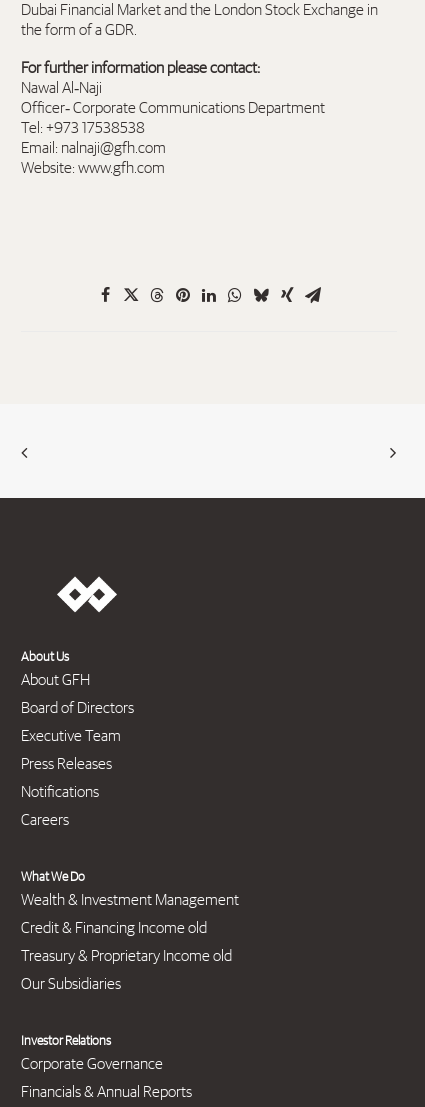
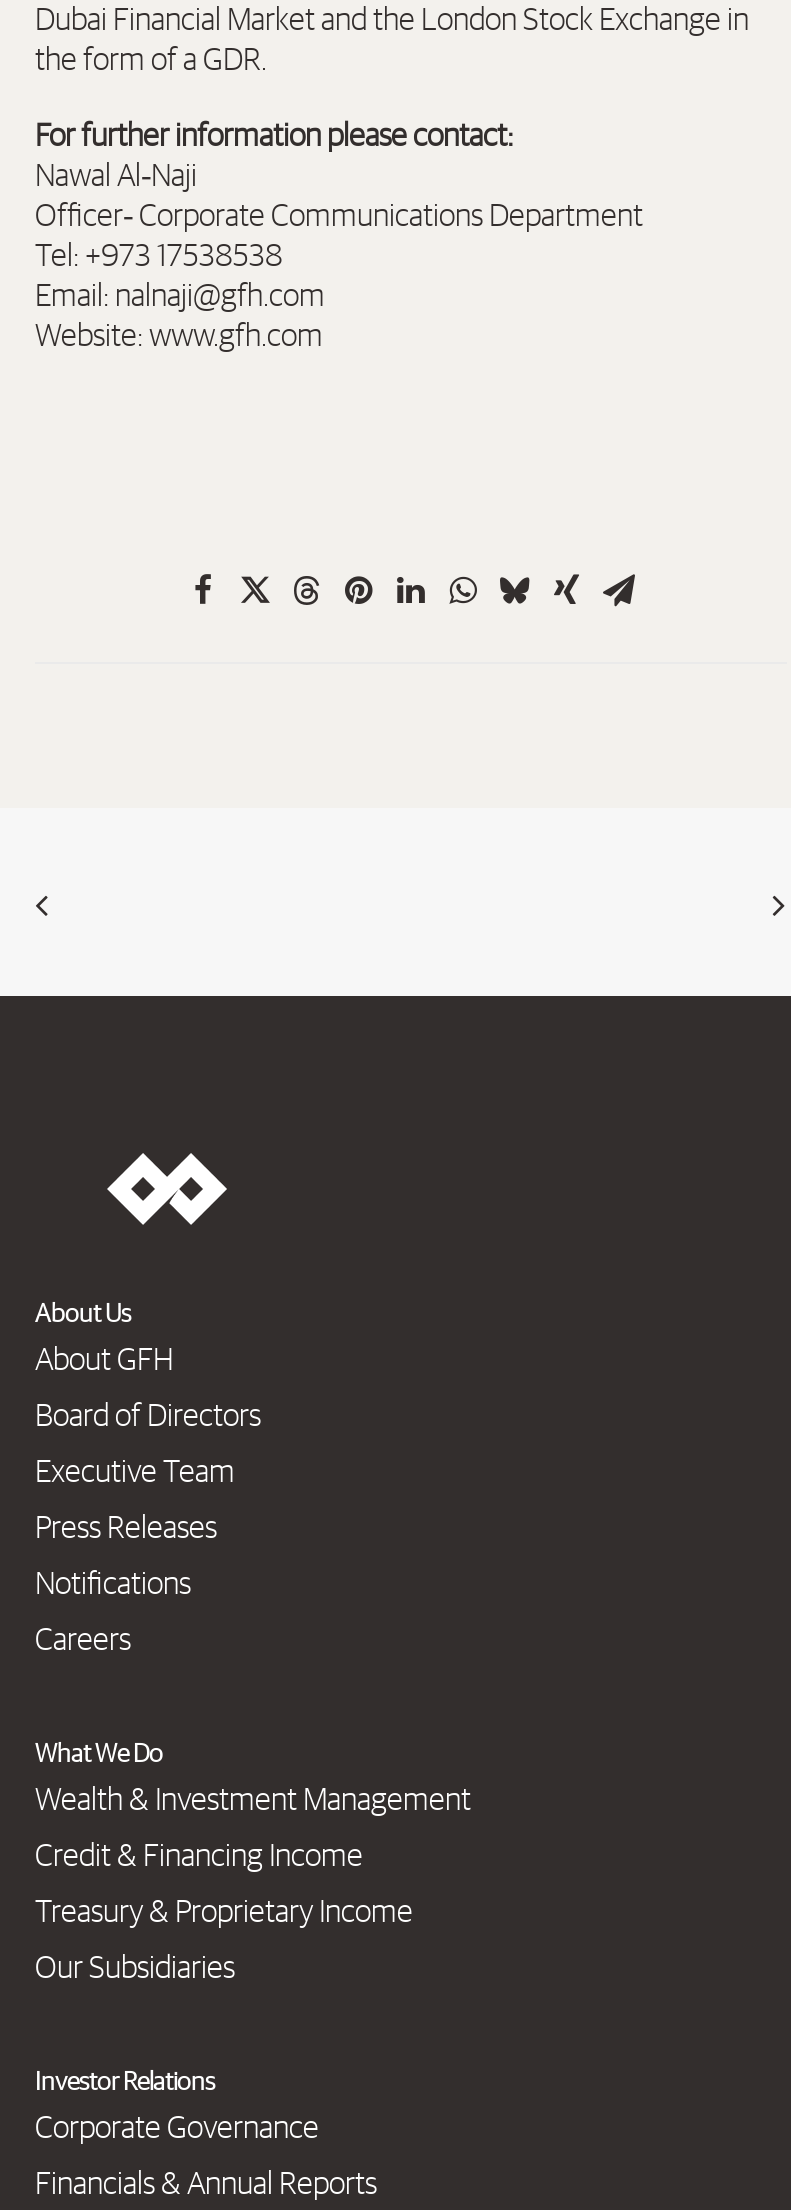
- Credit & Financing Income old
+ Credit & Financing Income

- Treasury & Proprietary Income old
+ Treasury & Proprietary Income
